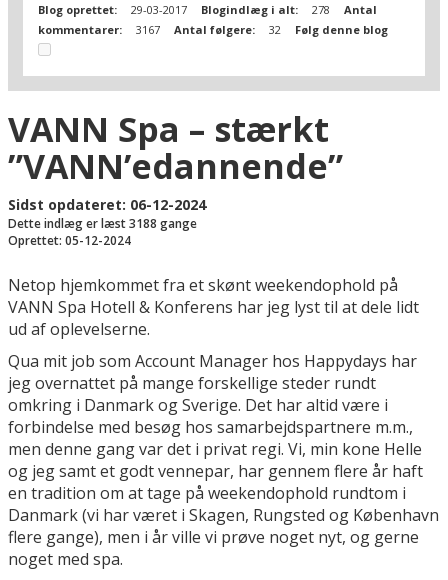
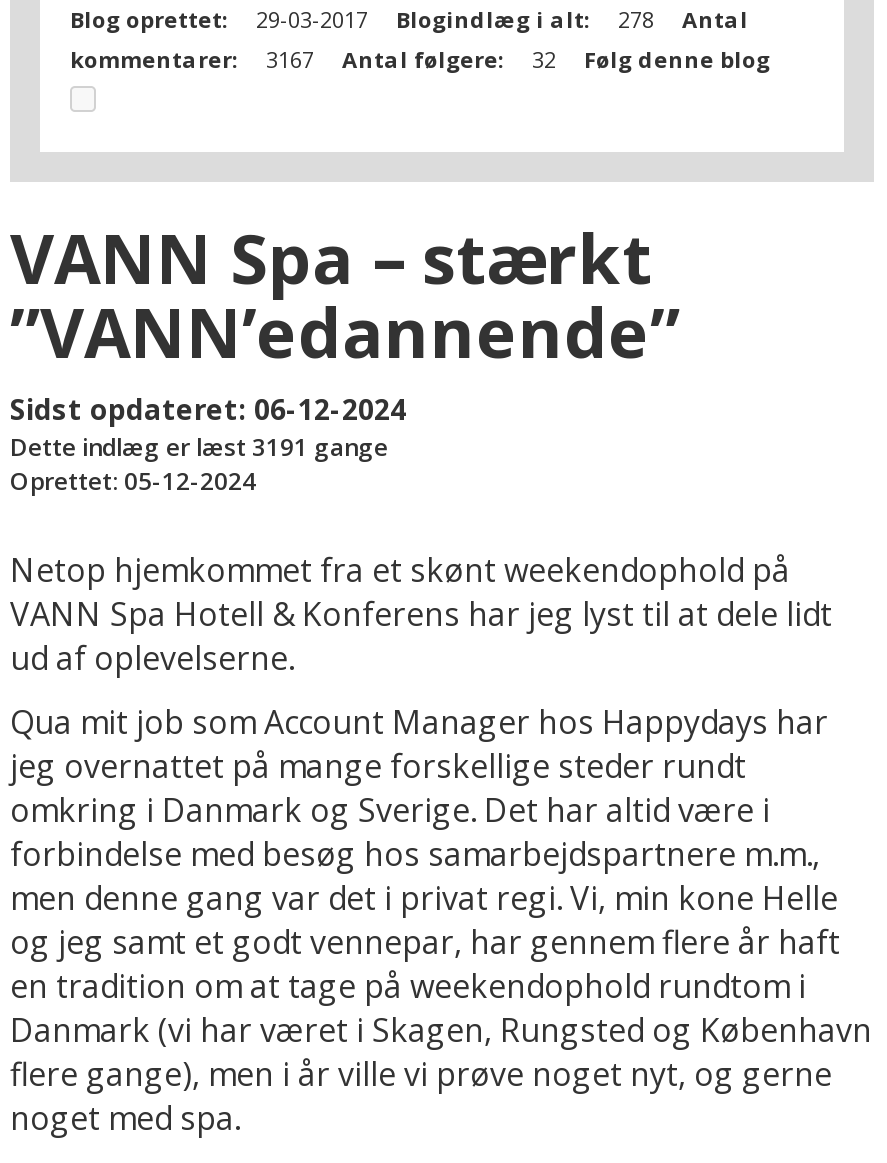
- Dette indlæg er læst 3188 gange
+ Dette indlæg er læst 3191 gange
